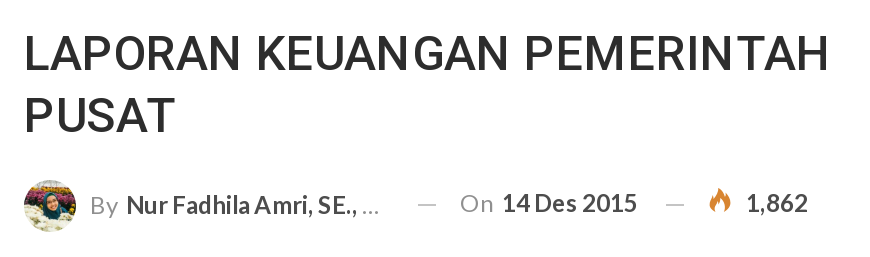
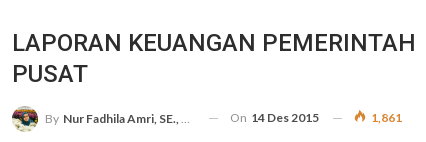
- 1,862
+ 1,861
